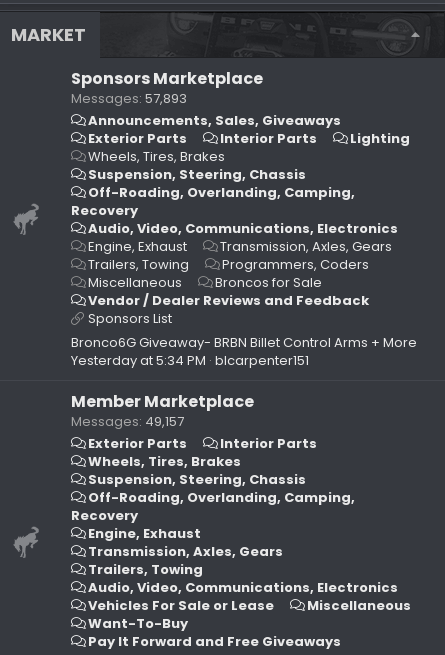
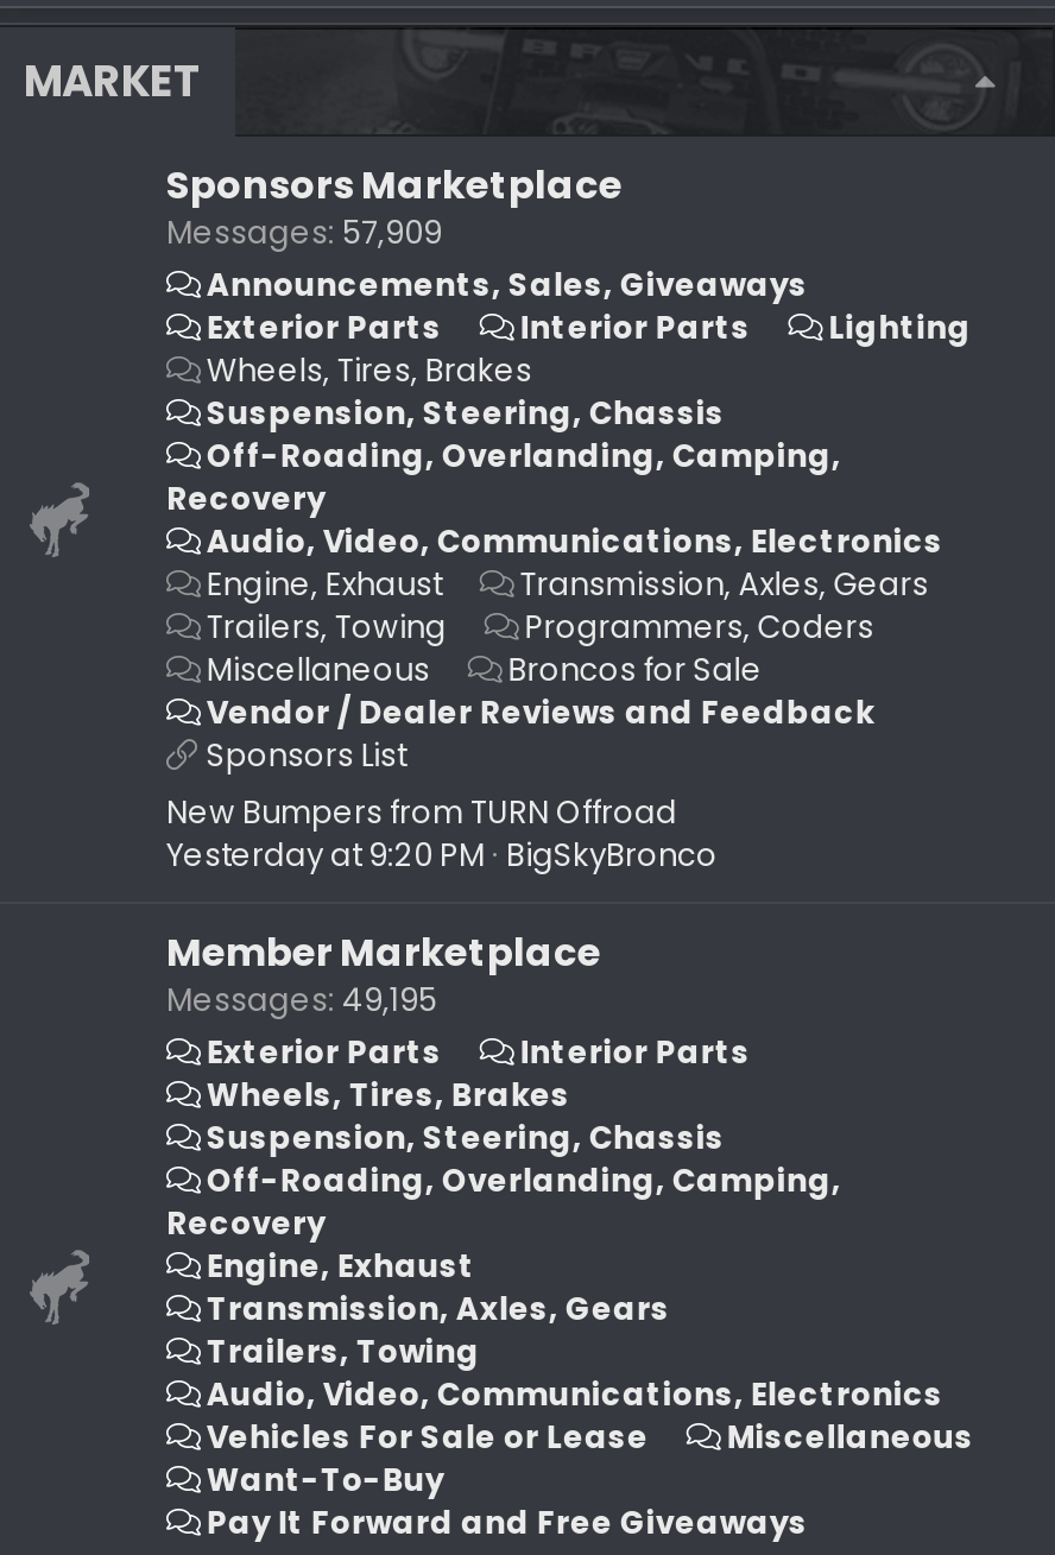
- Messages 57,893
+ Messages 57,909

- Bronco6G Giveaway- BRBN Billet Control Arms + More
- Yesterday at 5:34 PM blcarpenter151
+ New Bumpers from TURN Offroad
+ Yesterday at 9:20 PM BigSkyBronco

- Messages 49,157
+ Messages 49,195
